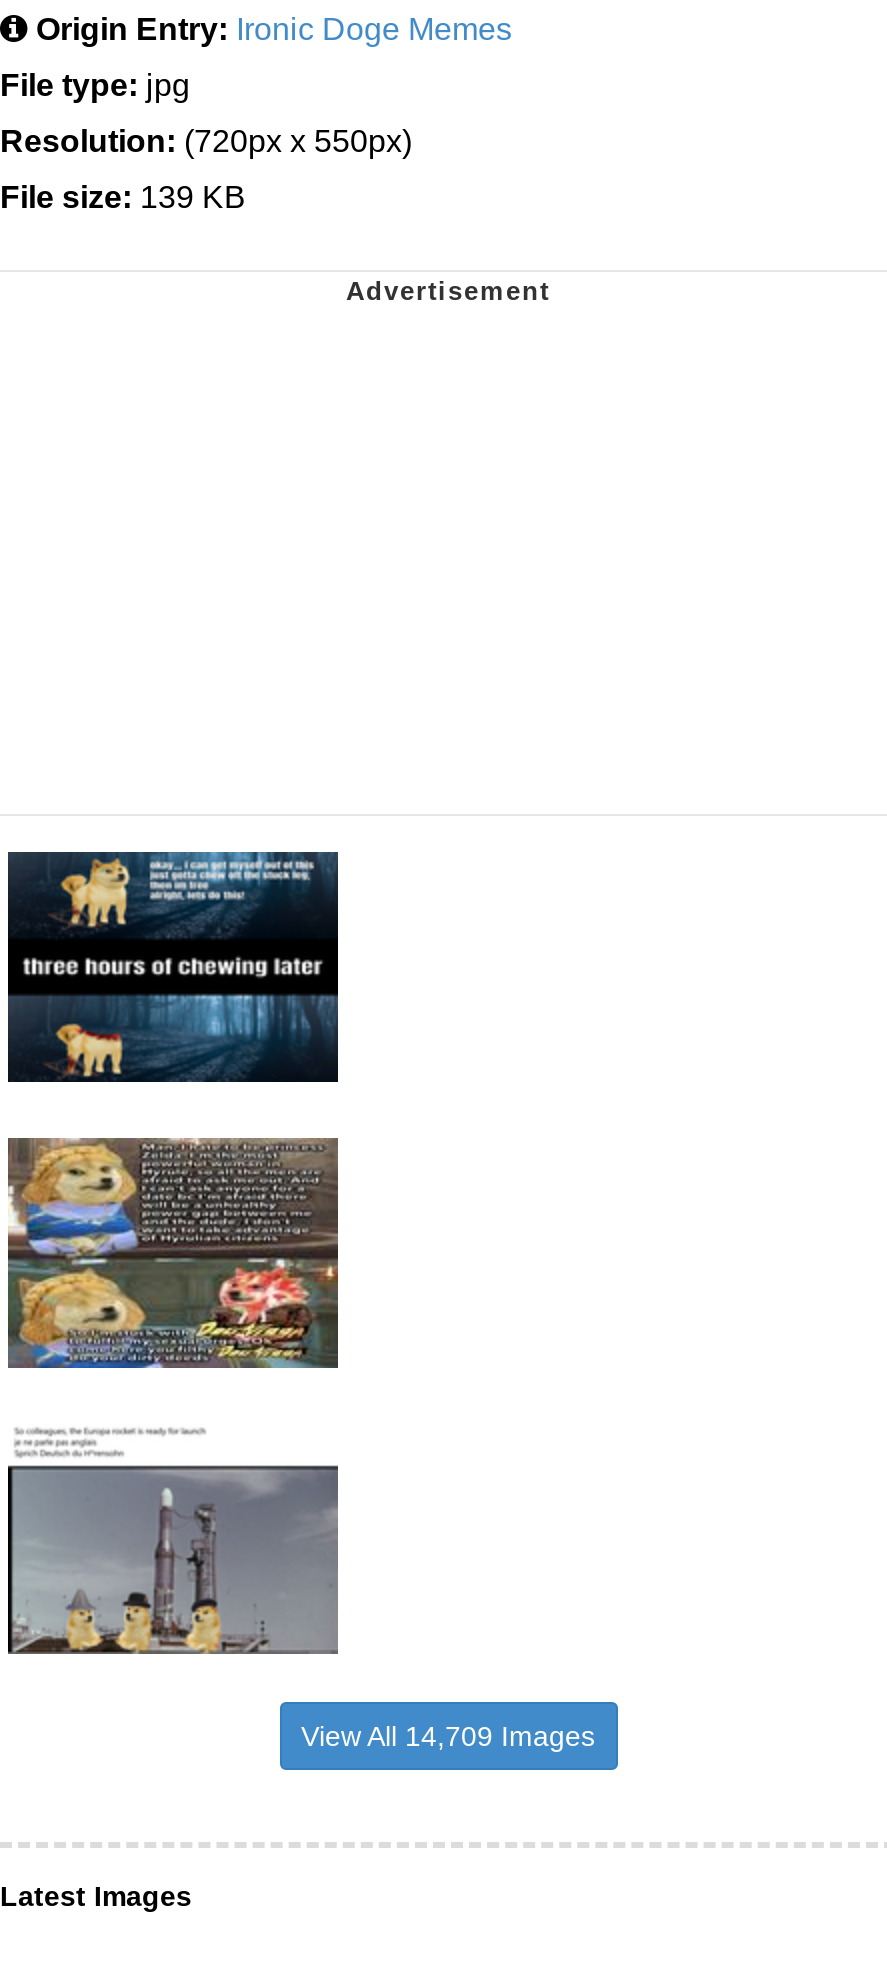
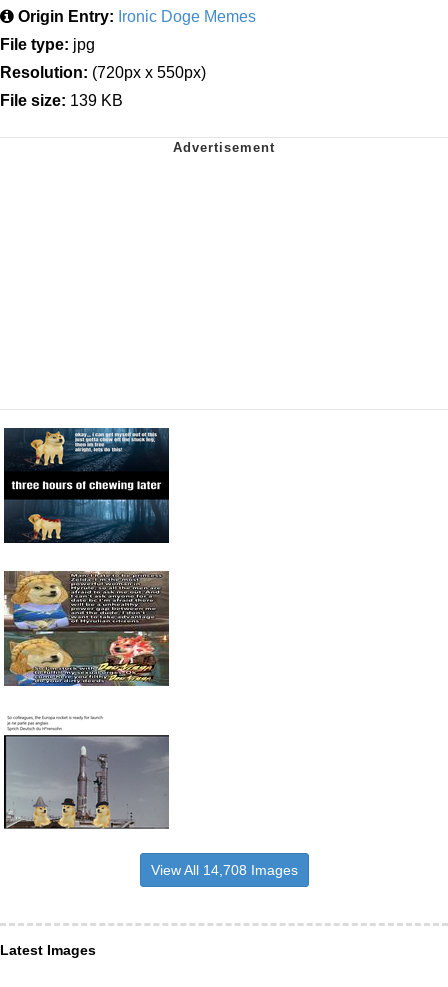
- View All 14,709 Images
+ View All 14,708 Images
